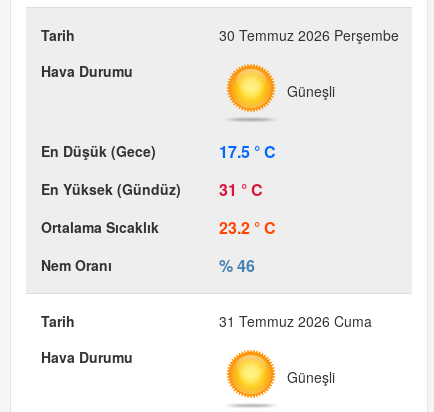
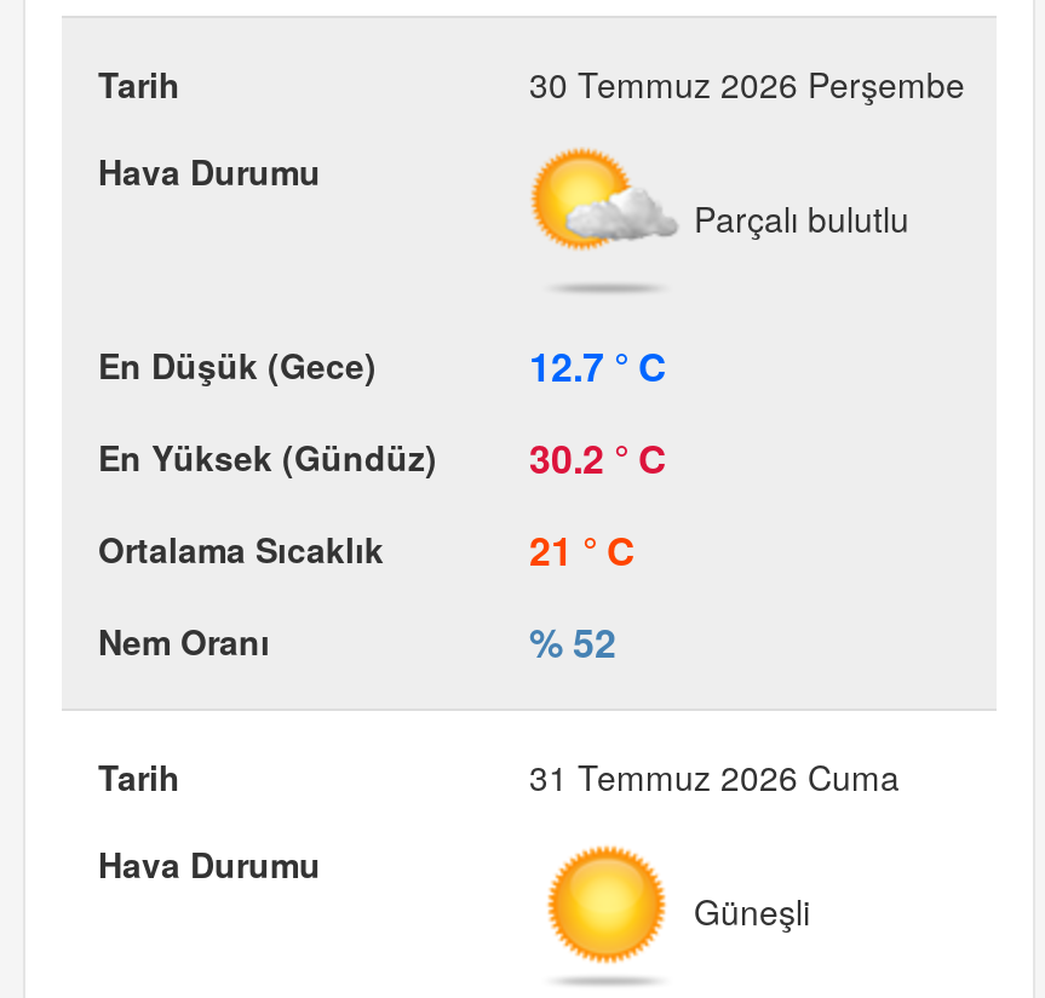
- [image]
- Güneşli
+ [image]
+ Parçalı bulutlu

- 17.5 ° C
+ 12.7 ° C

- 31 ° C
+ 30.2 ° C

- 23.2 ° C
+ 21 ° C

- % 46
+ % 52
